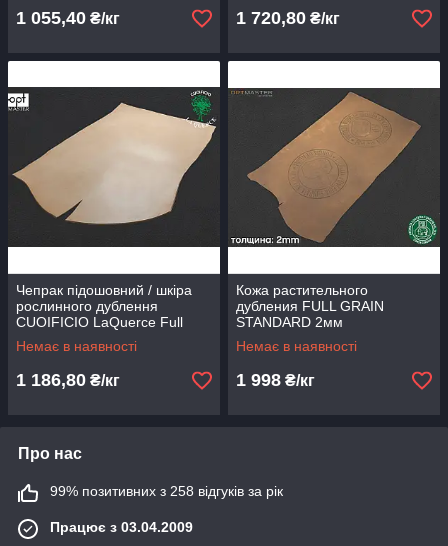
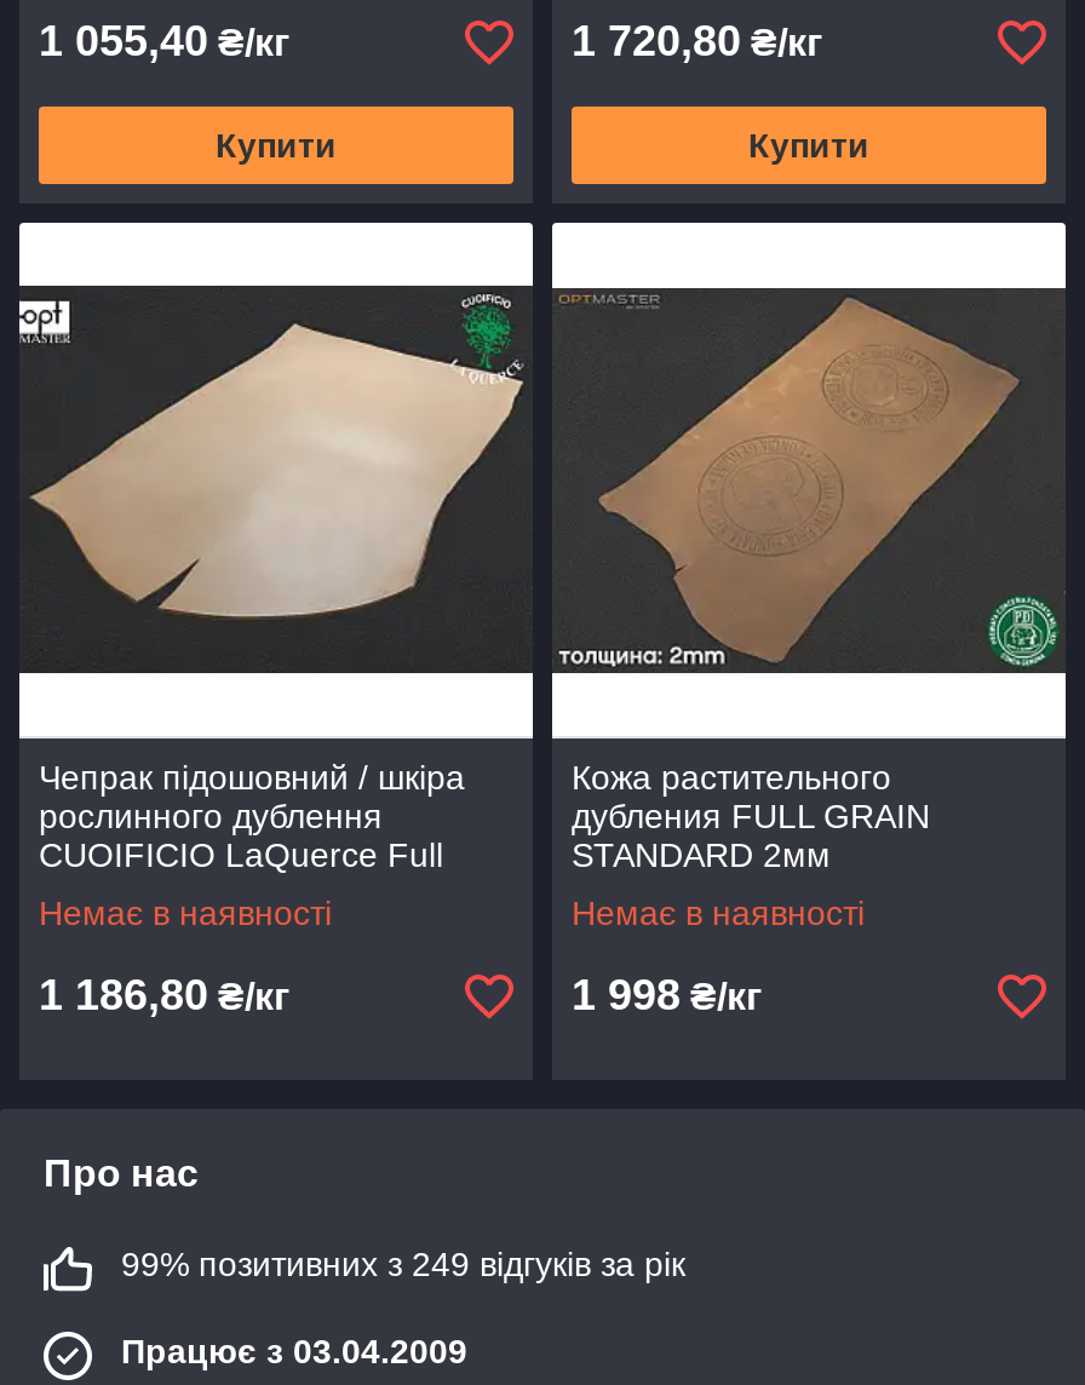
+ Купити

+ Купити

- 99% позитивних з 258 відгуків за рік
+ 99% позитивних з 249 відгуків за рік
